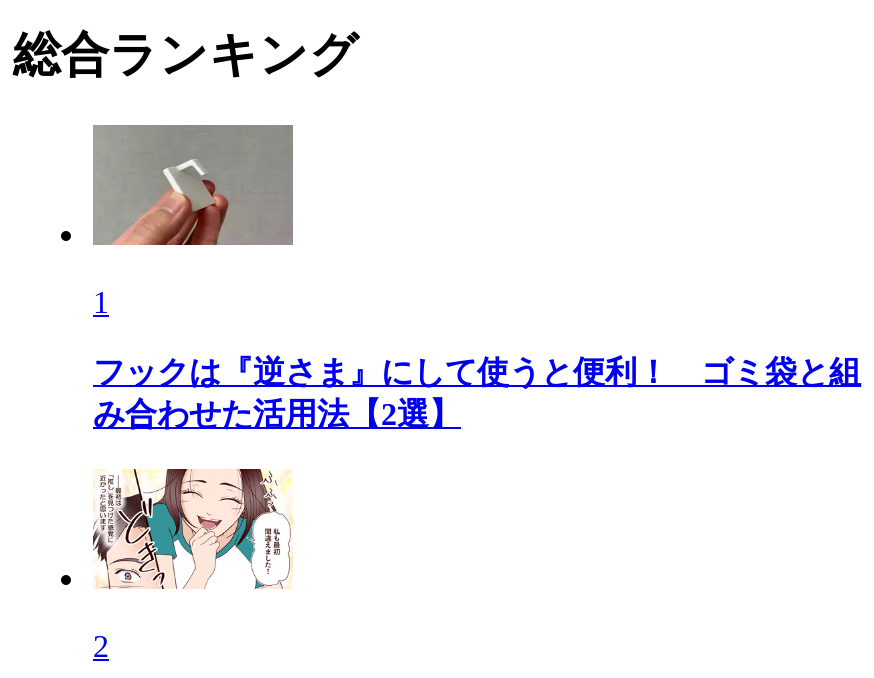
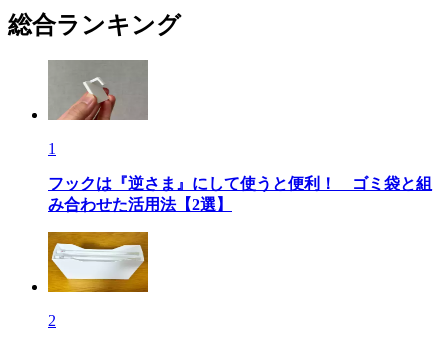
- [image]
+ [image]
